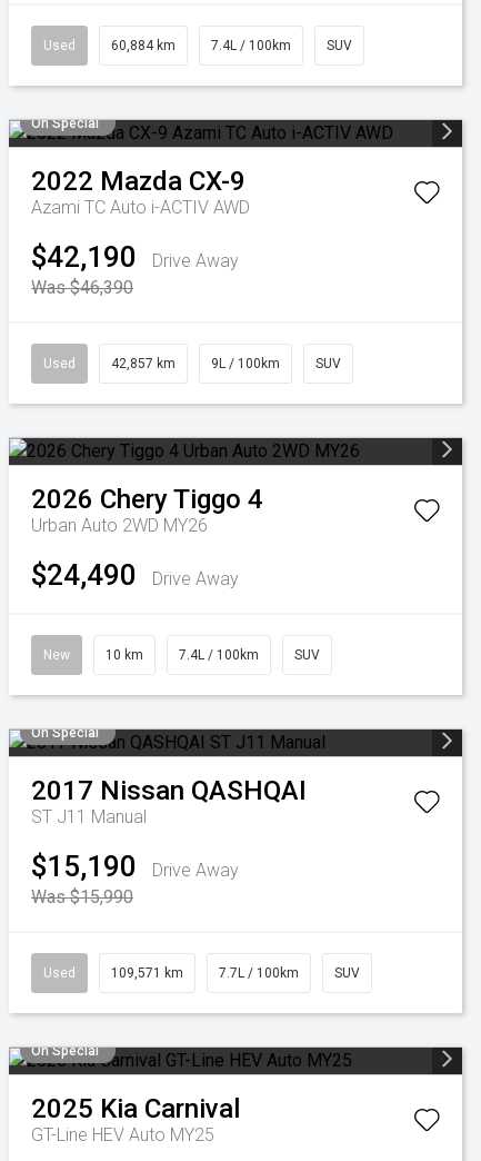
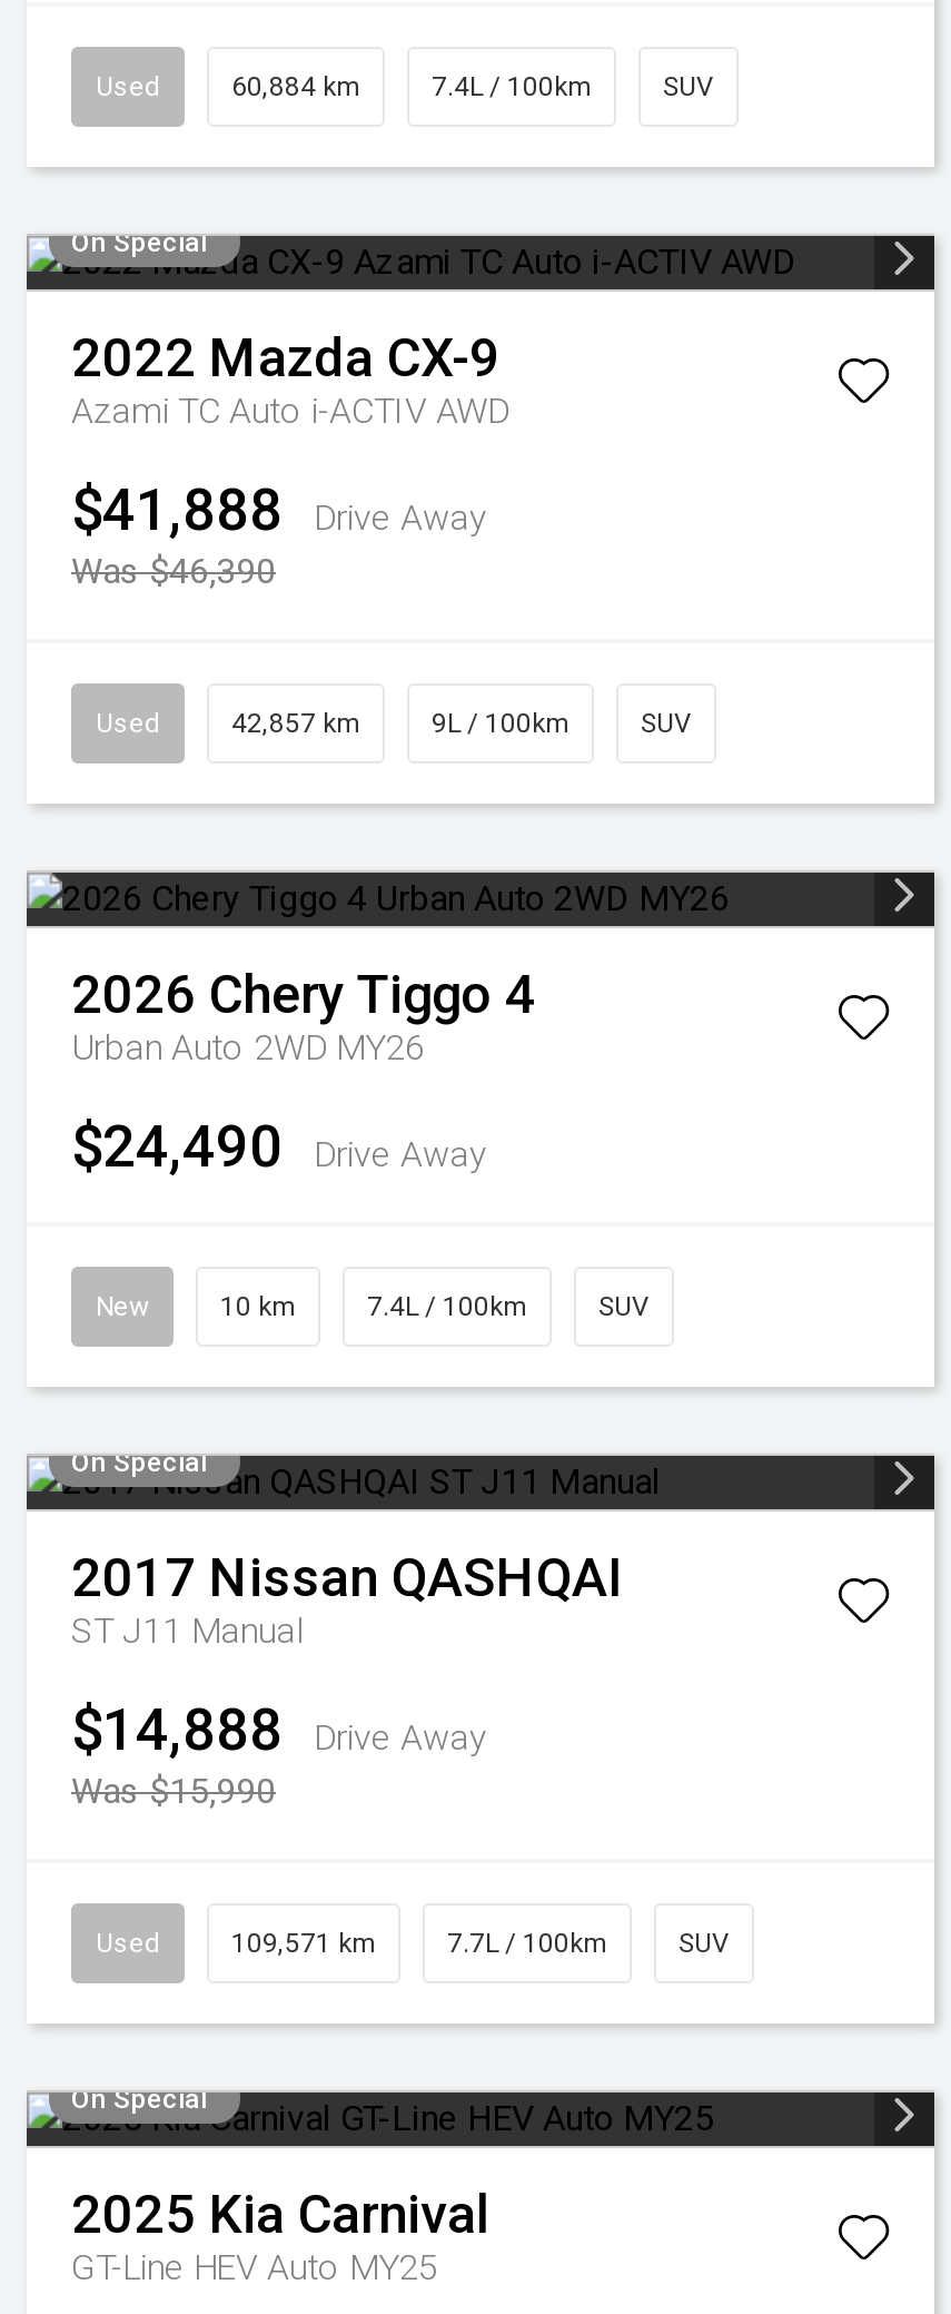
- $42,190 Drive Away
+ $41,888 Drive Away

- $15,190 Drive Away
+ $14,888 Drive Away
